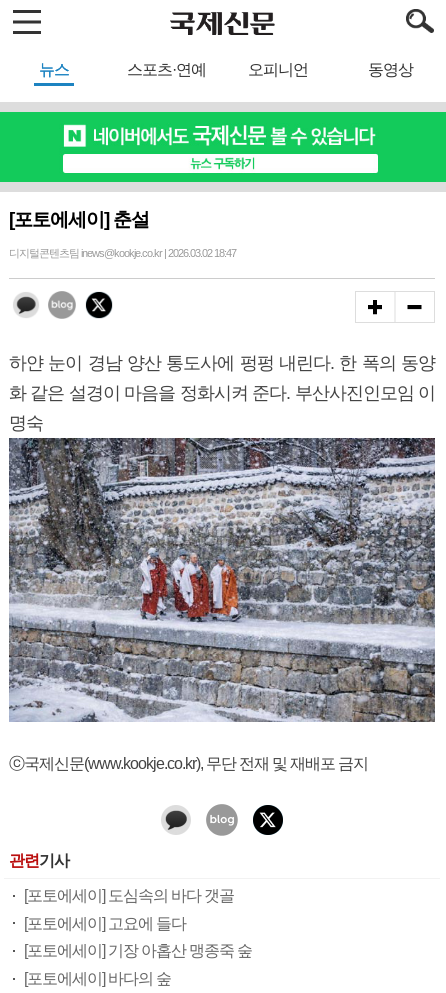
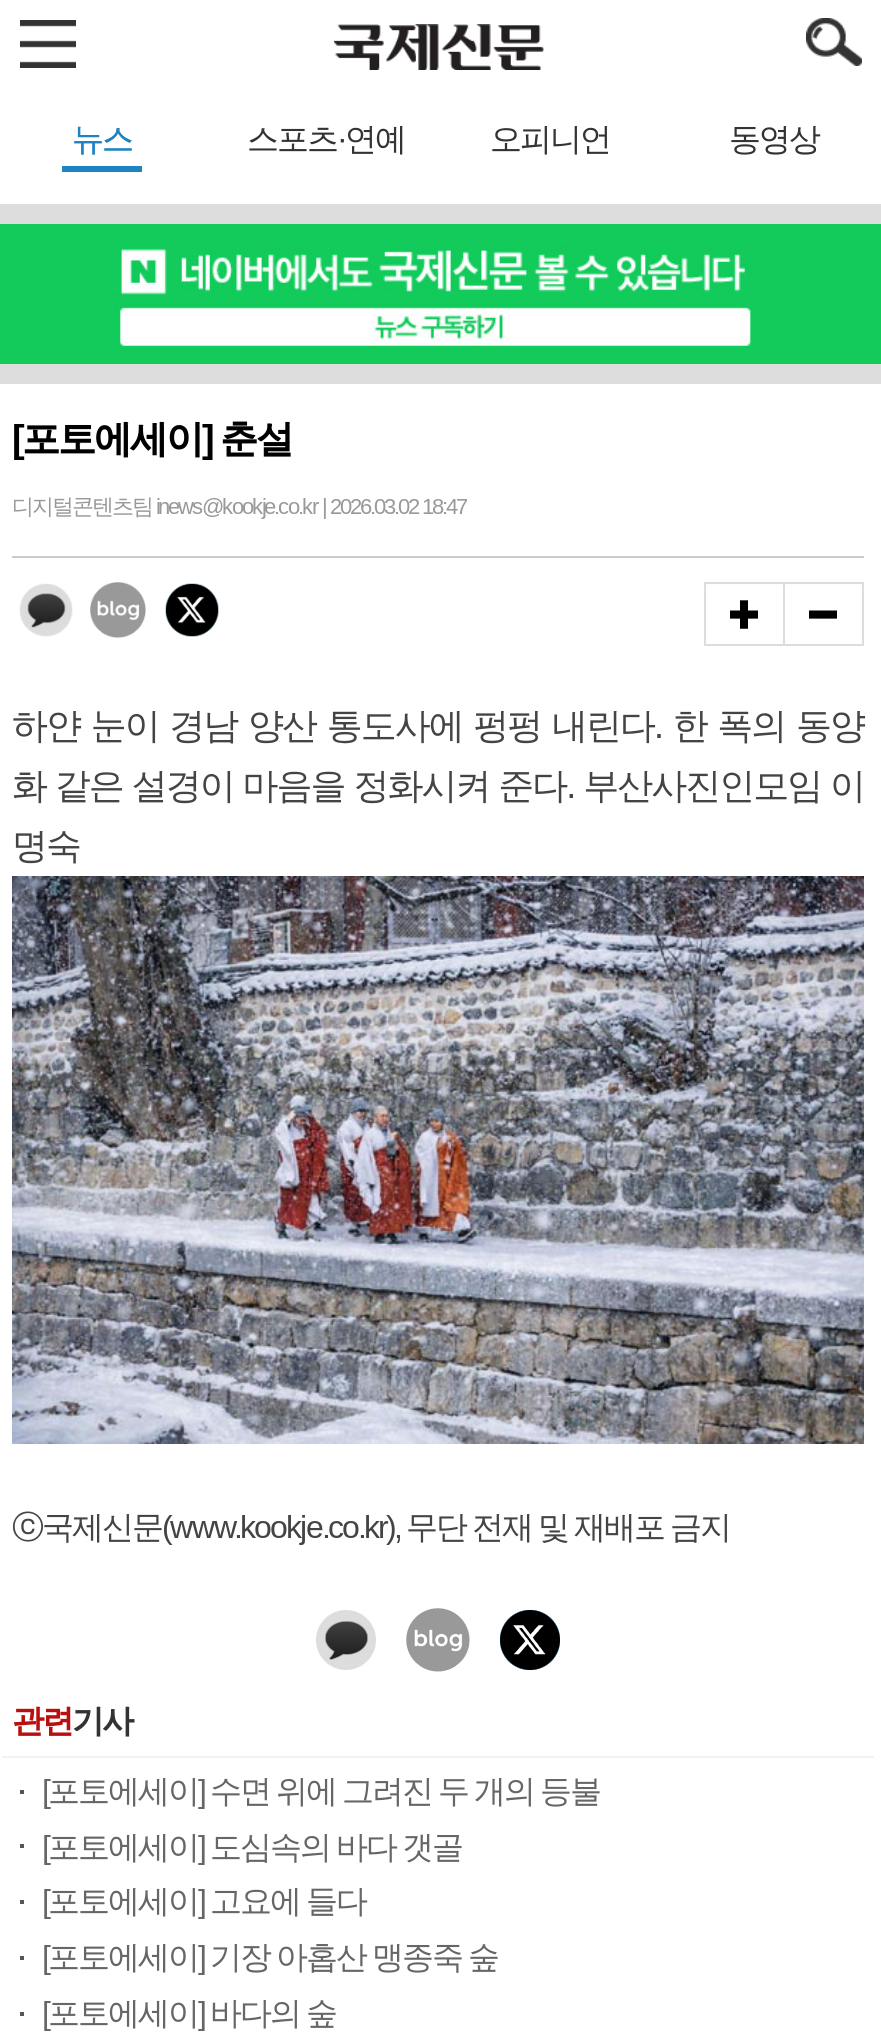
+ [포토에세이] 수면 위에 그려진 두 개의 등불
